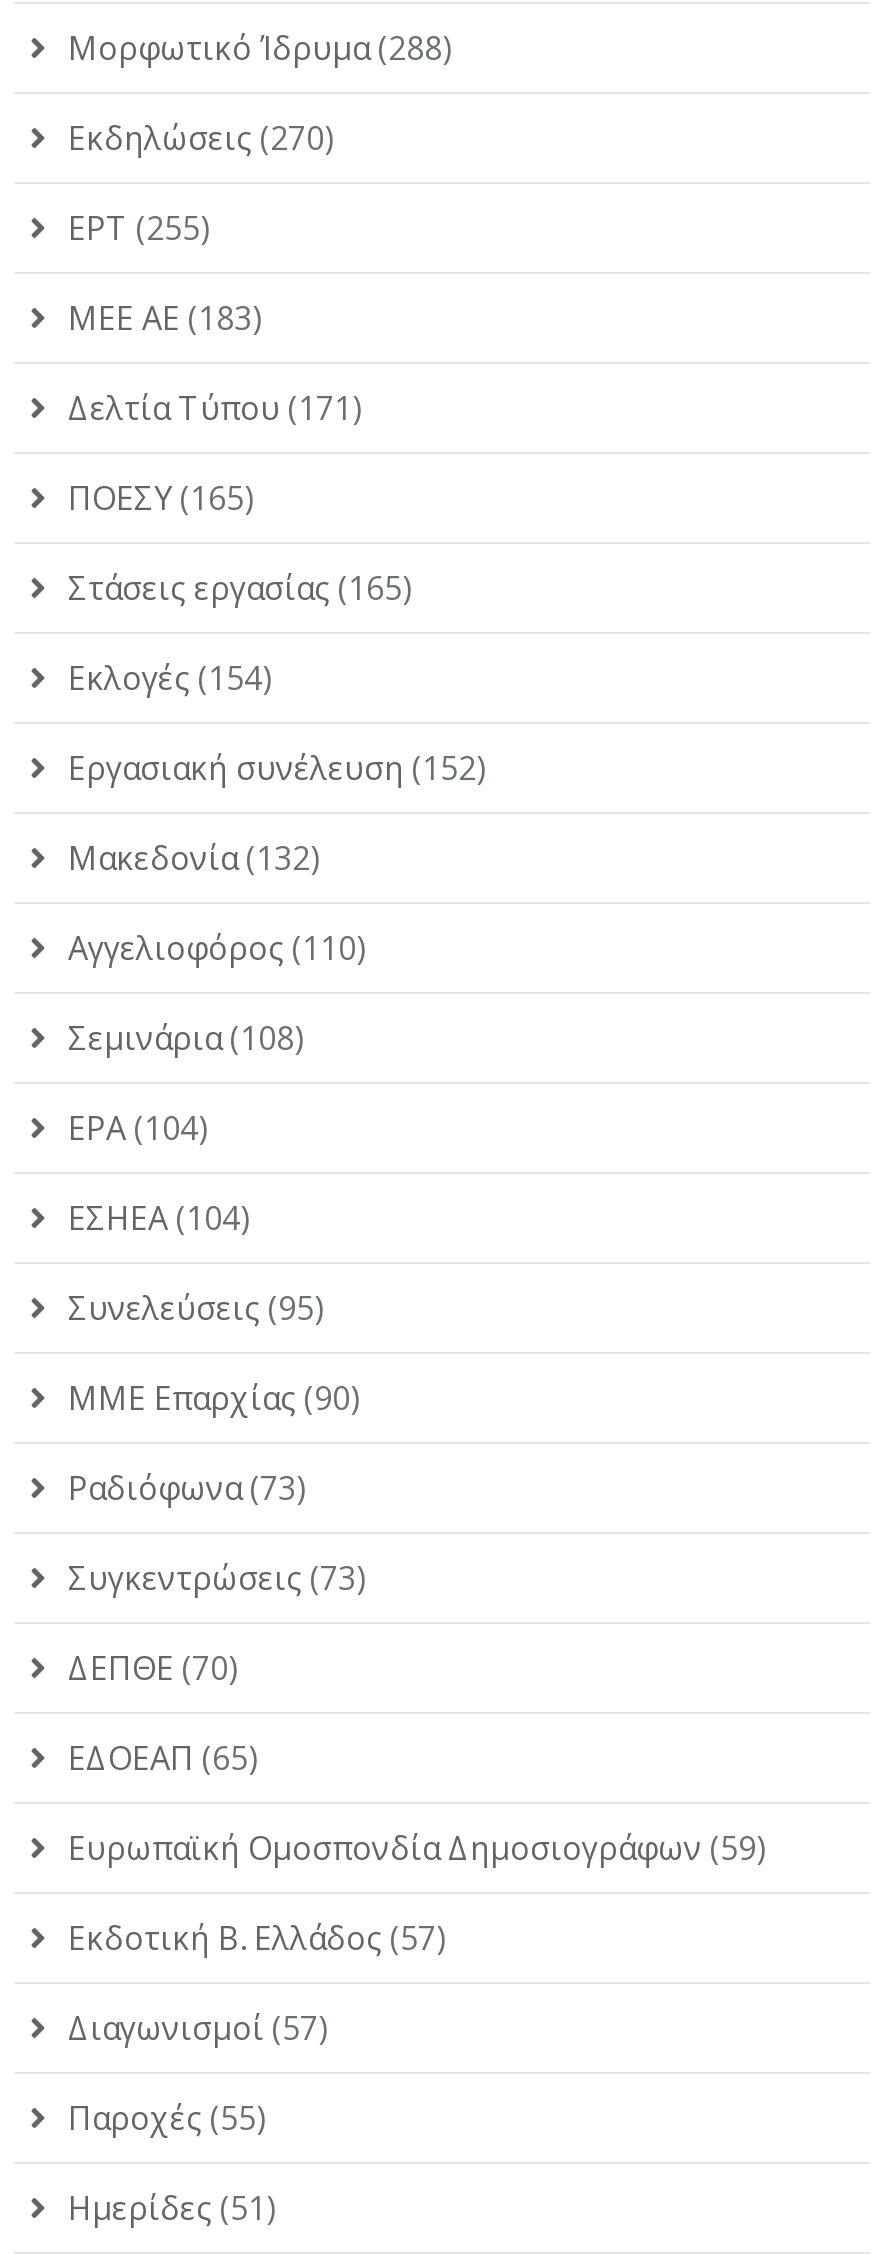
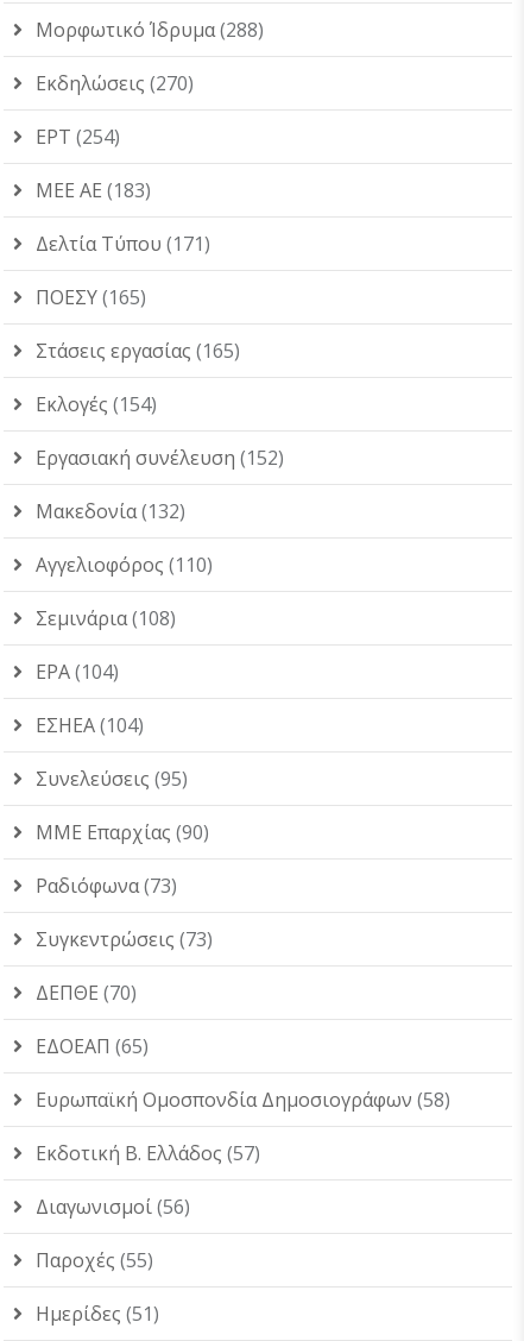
- ΕΡΤ (255)
+ ΕΡΤ (254)

- Ευρωπαϊκή Ομοσπονδία Δημοσιογράφων (59)
+ Ευρωπαϊκή Ομοσπονδία Δημοσιογράφων (58)

- Διαγωνισμοί (57)
+ Διαγωνισμοί (56)
